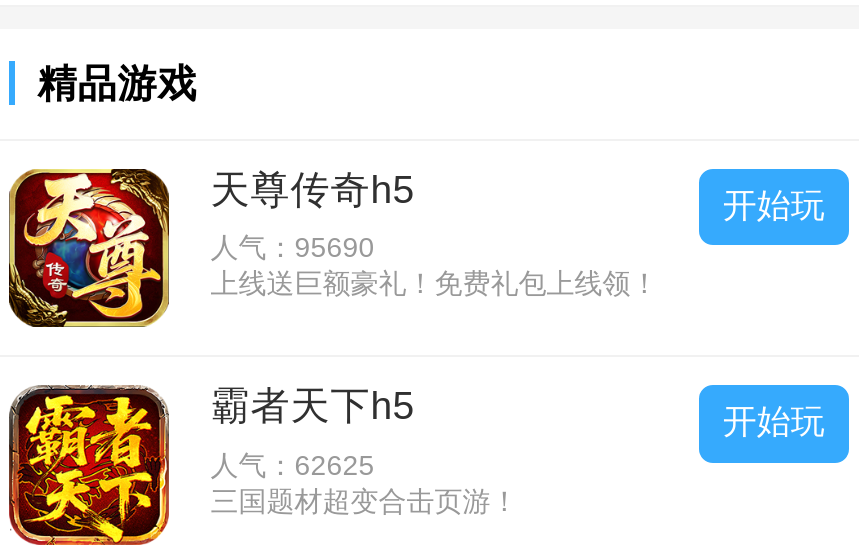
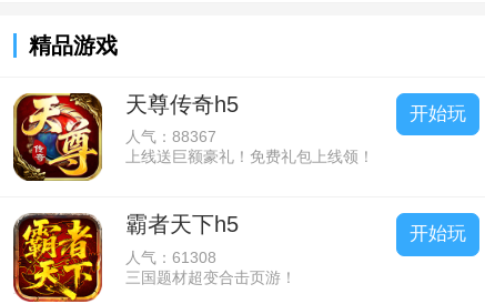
- 人气：95690
+ 人气：88367

- 人气：62625
+ 人气：61308
